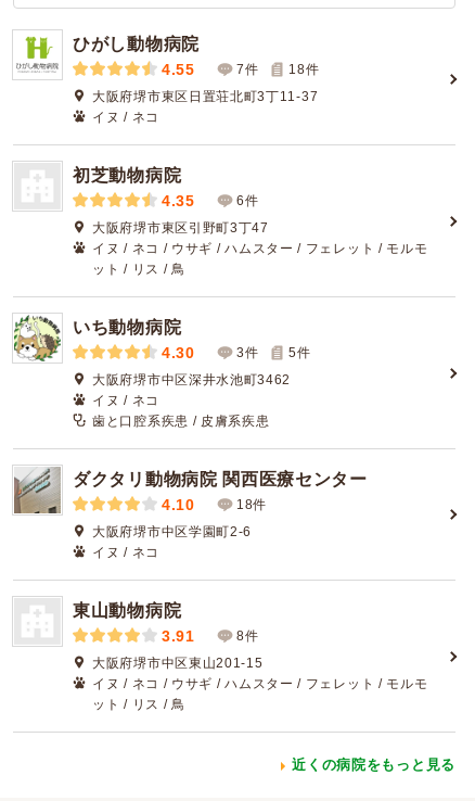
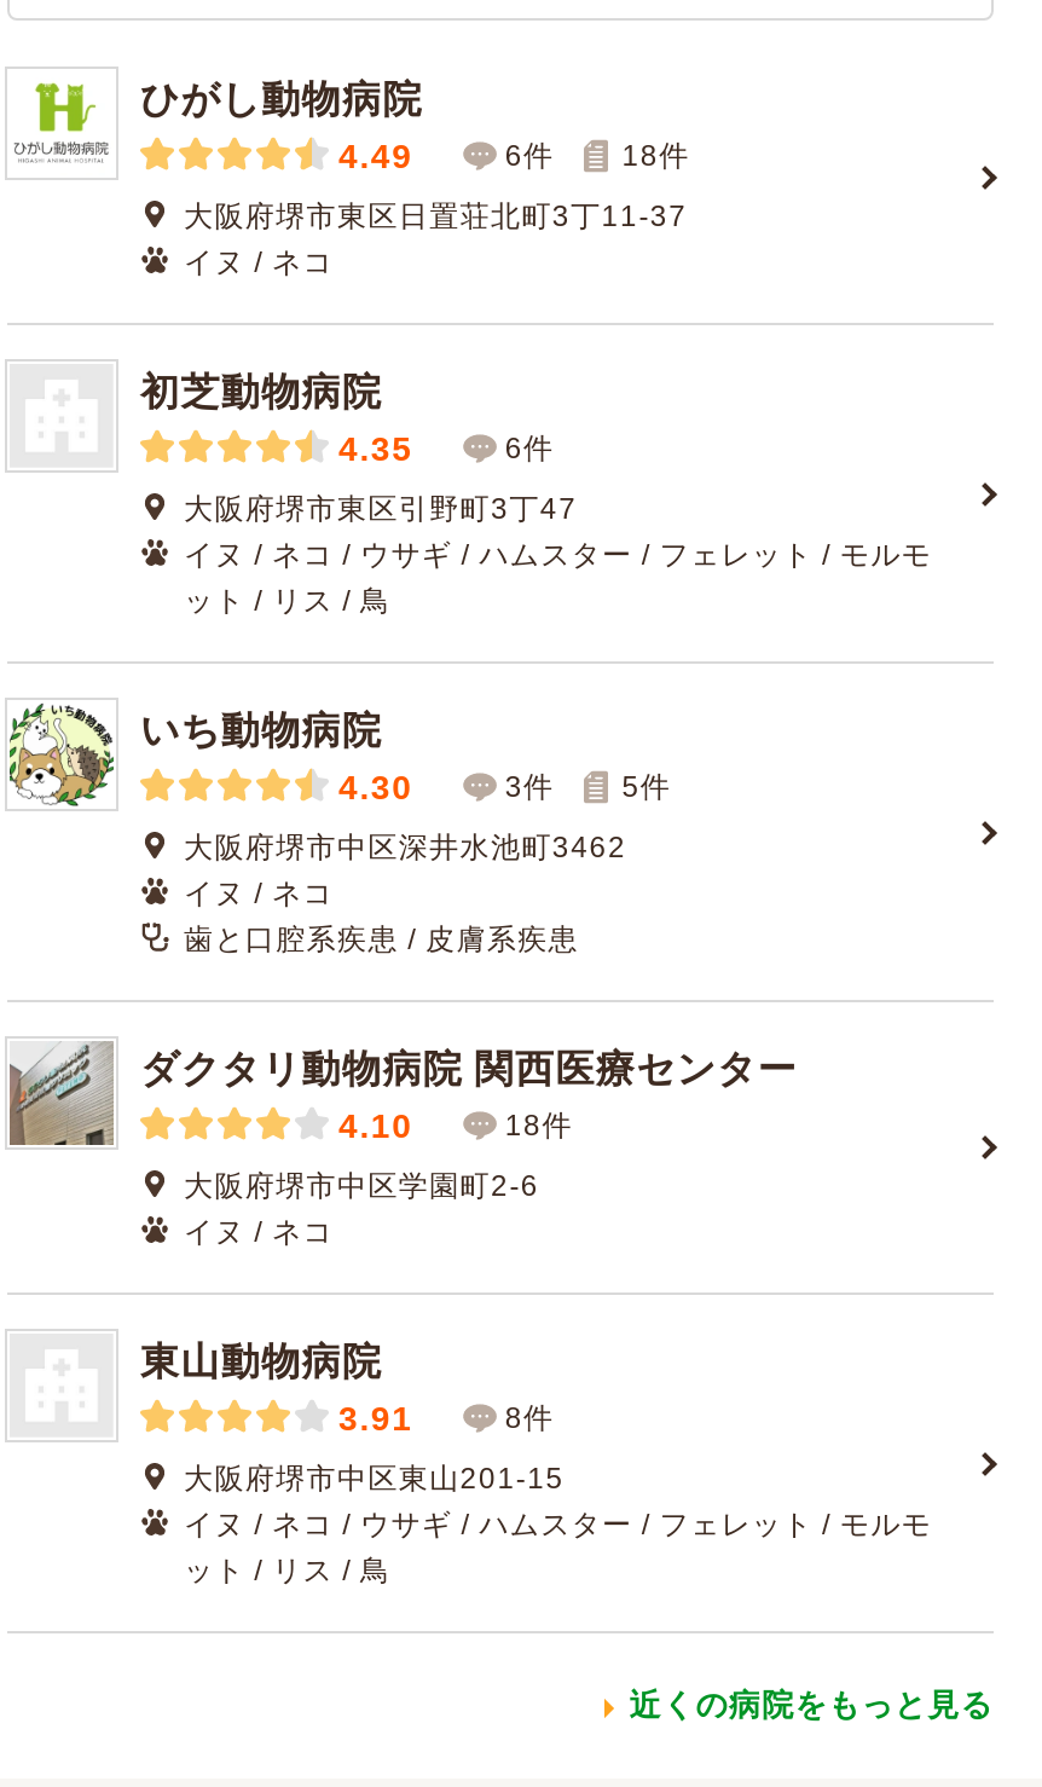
- 4.55
+ 4.49

- 7件 18件
+ 6件 18件
